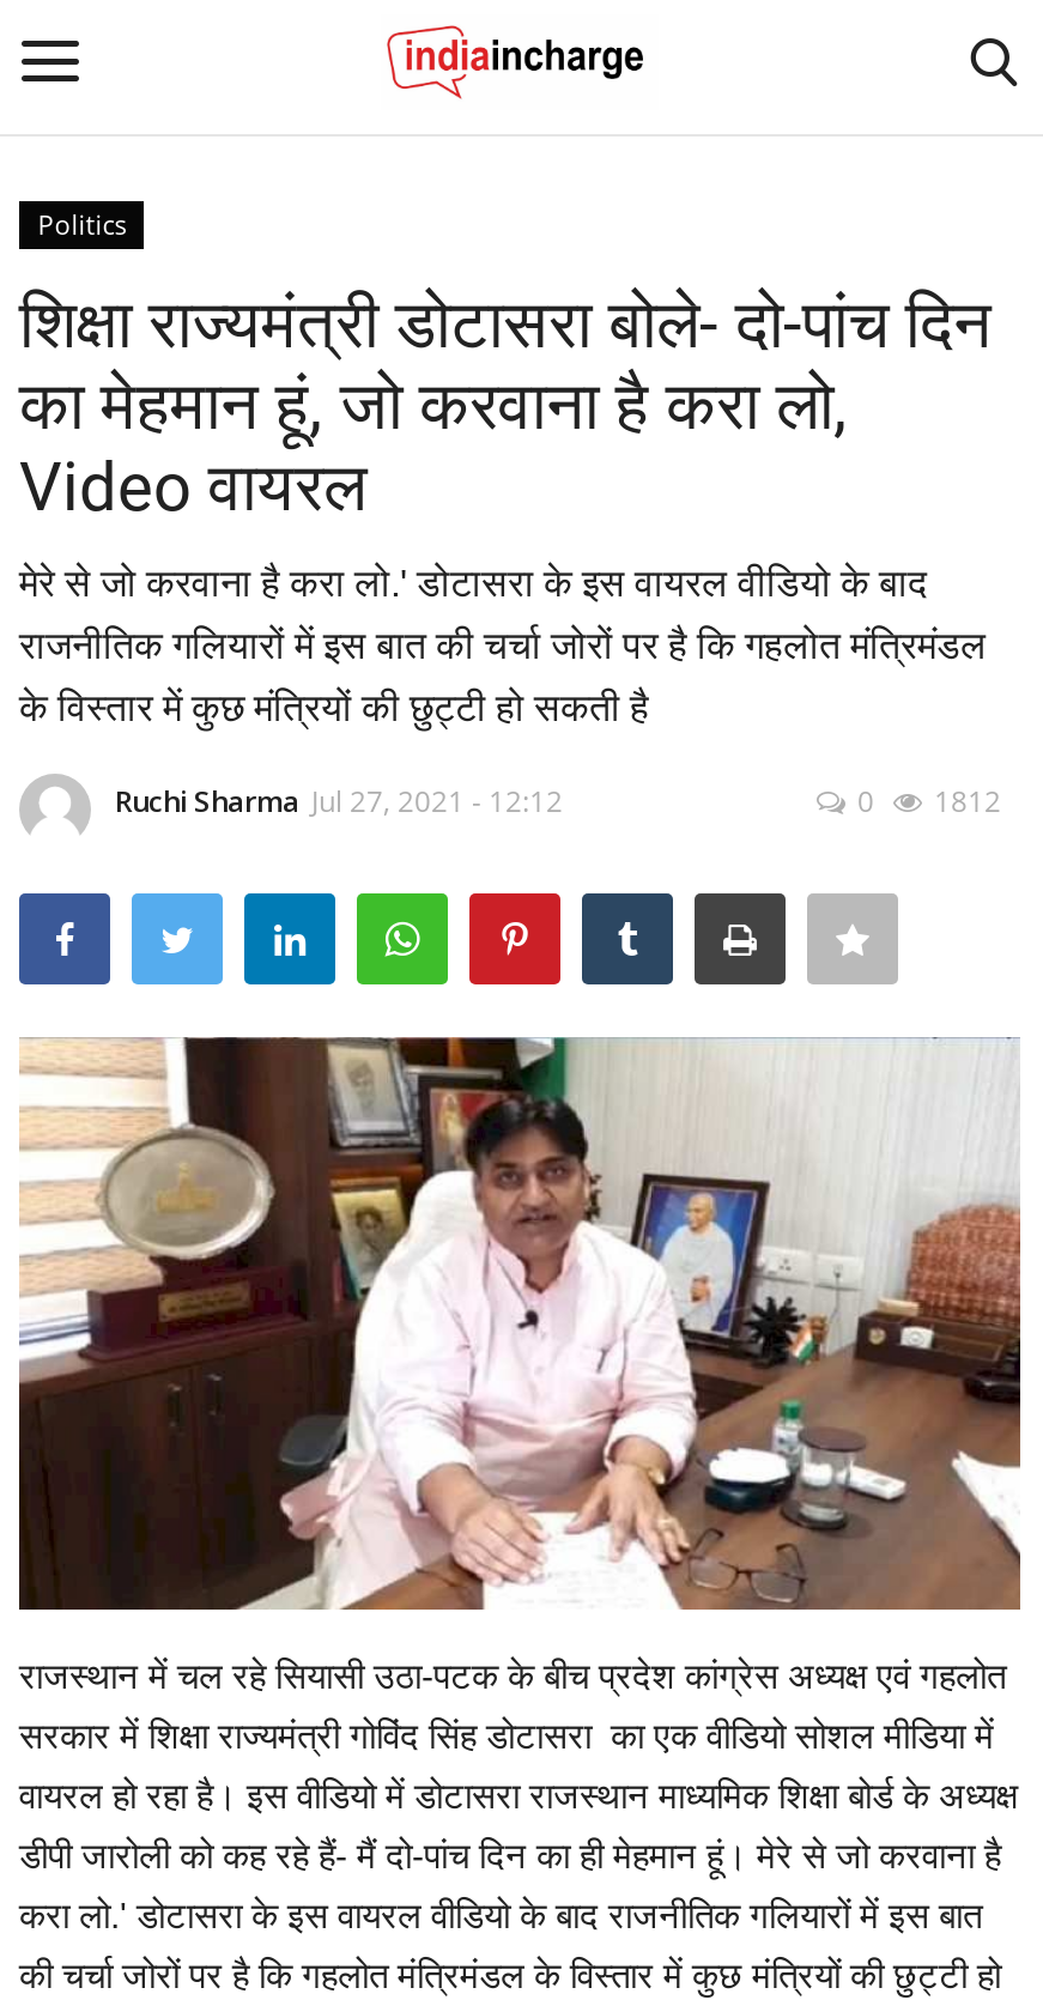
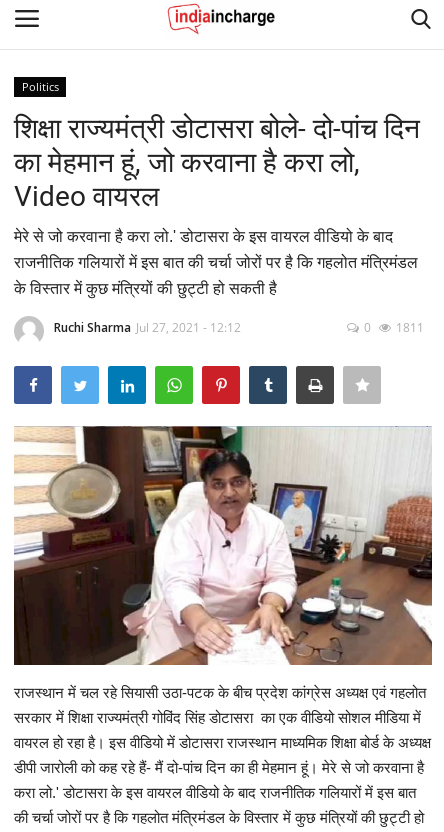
- 0 1812
+ 0 1811
